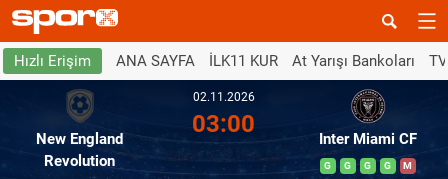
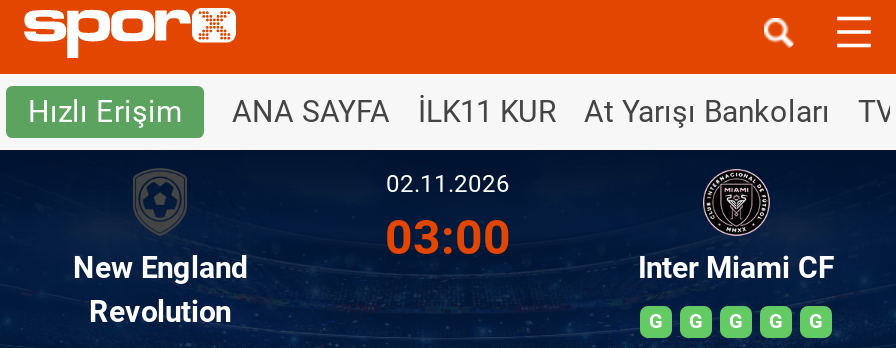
- M
+ G
